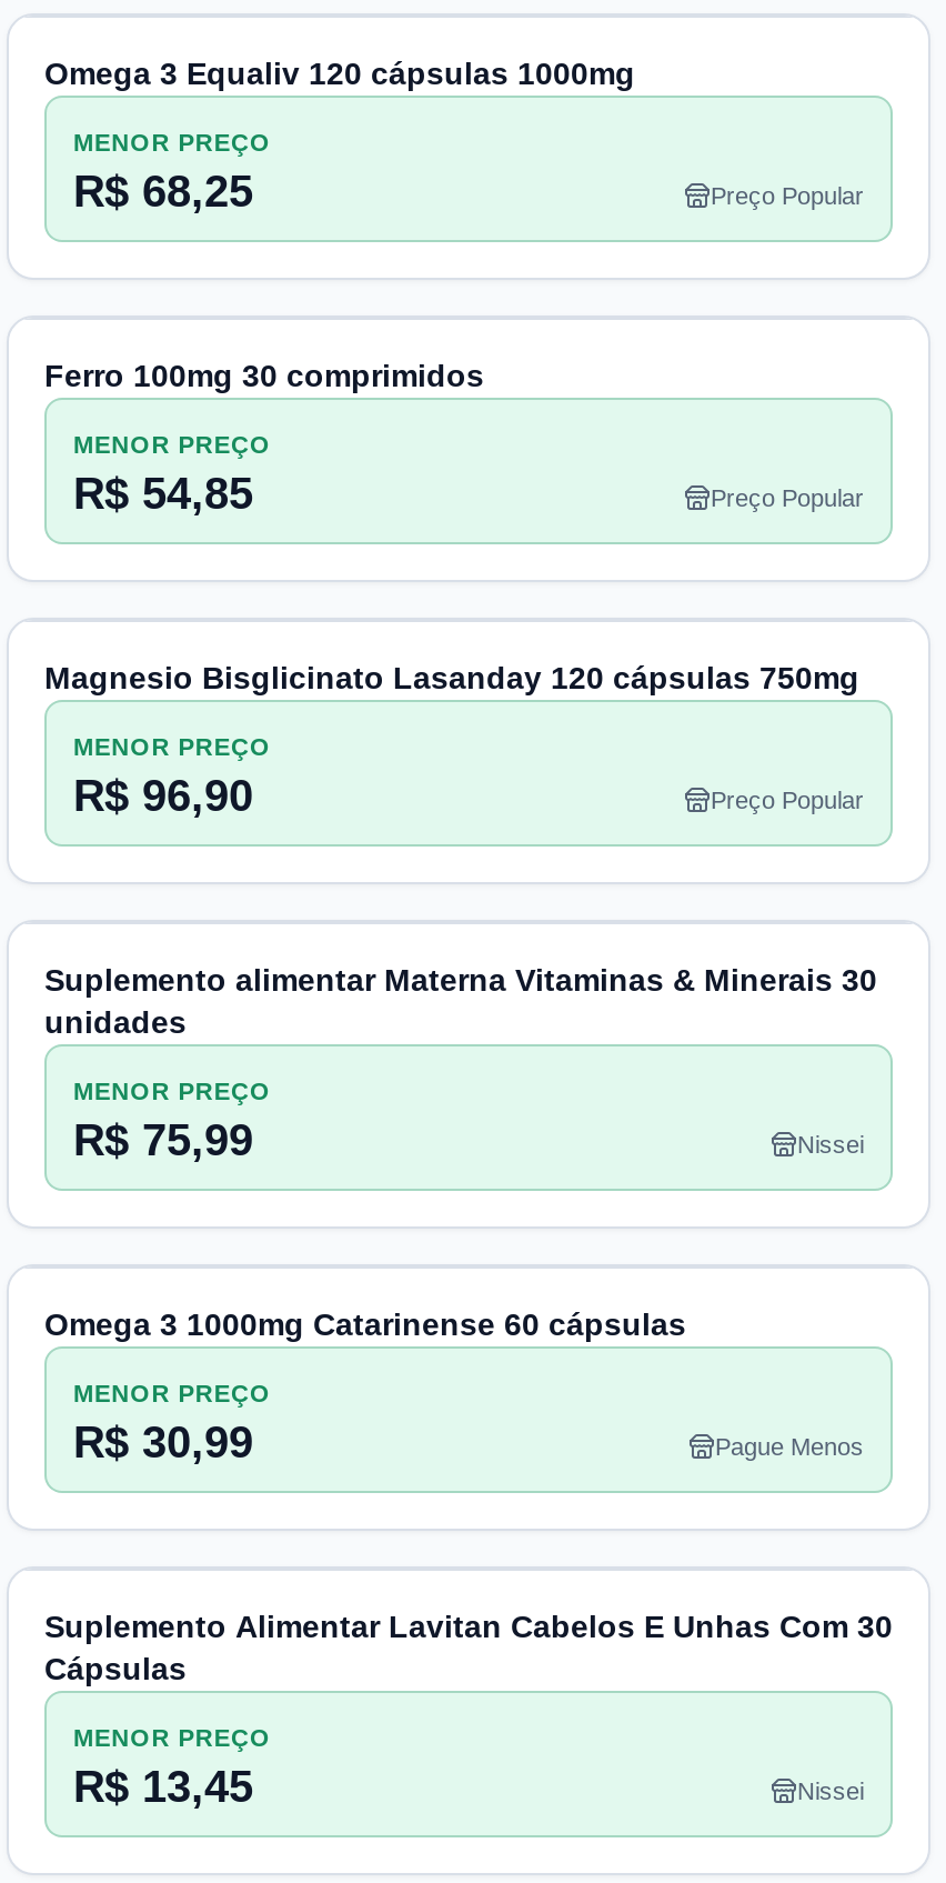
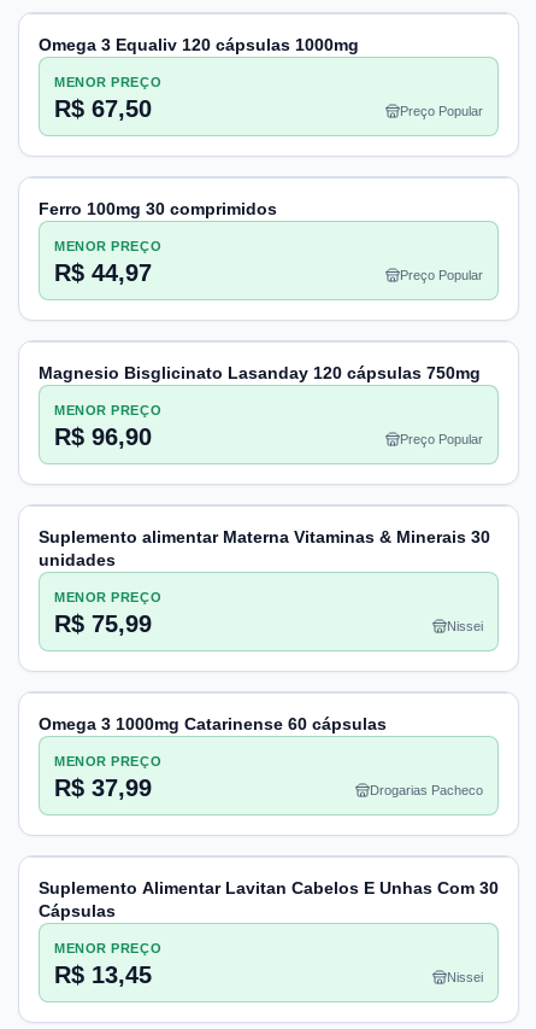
- R$ 68,25
+ R$ 67,50

- R$ 54,85
+ R$ 44,97

- R$ 30,99
- Pague Menos
+ R$ 37,99
+ Drogarias Pacheco
